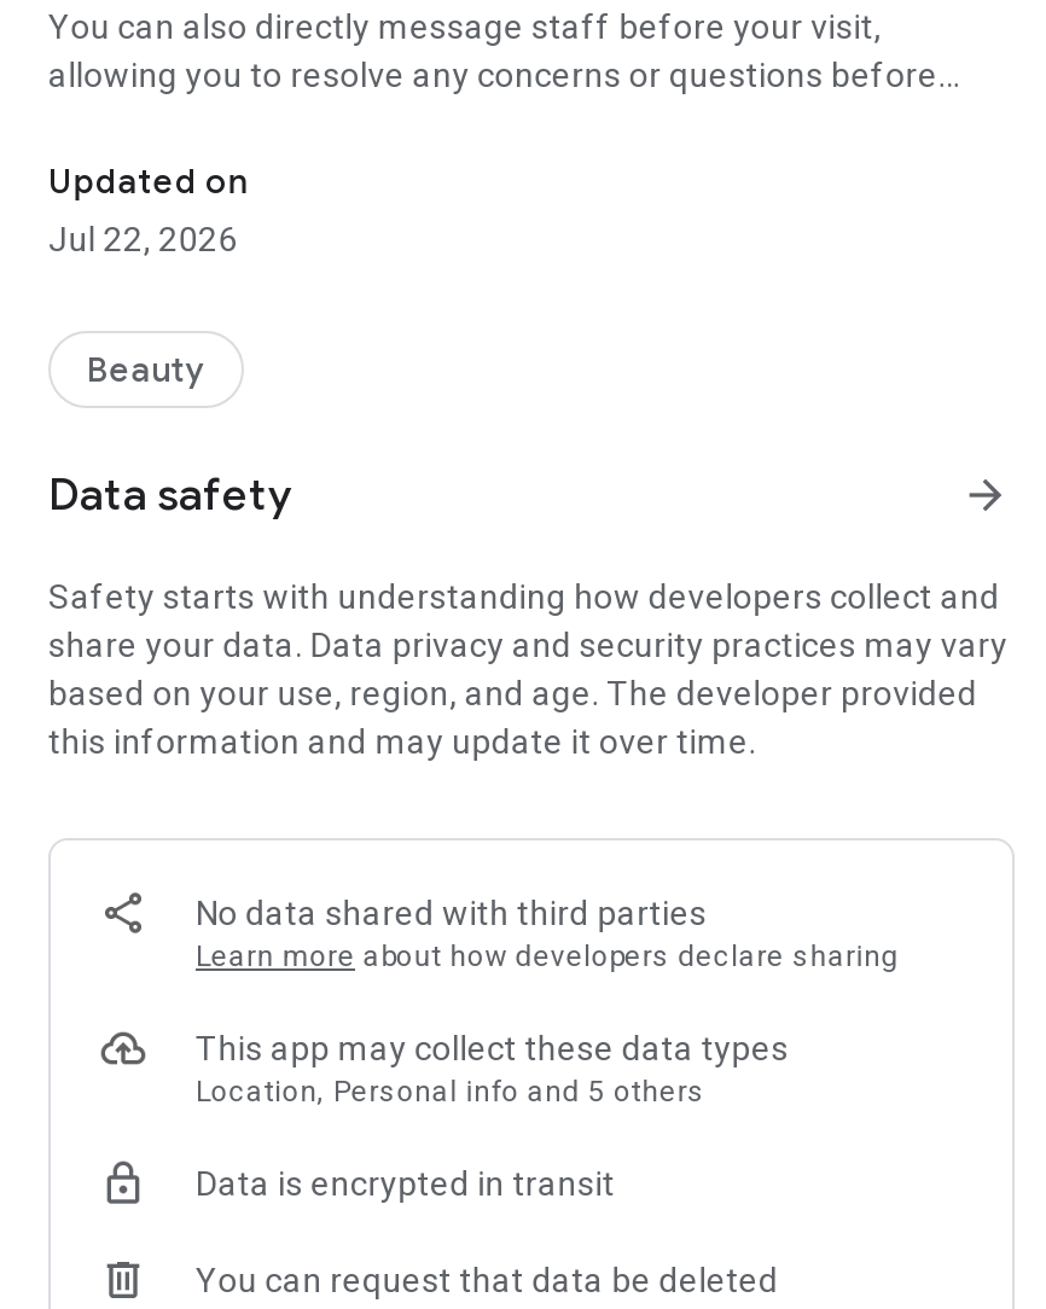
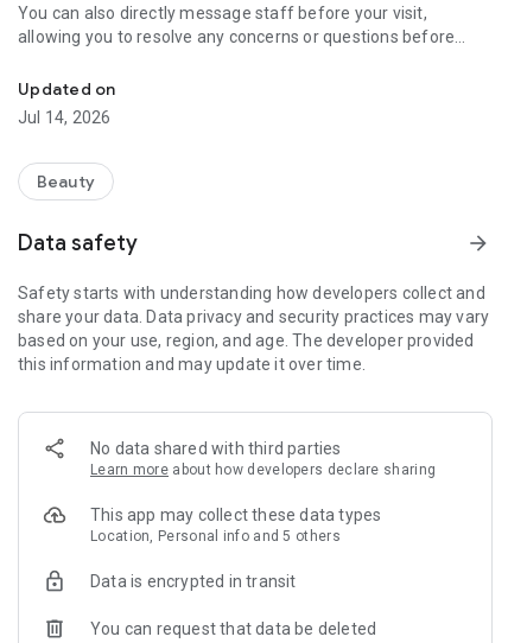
- Jul 22, 2026
+ Jul 14, 2026
